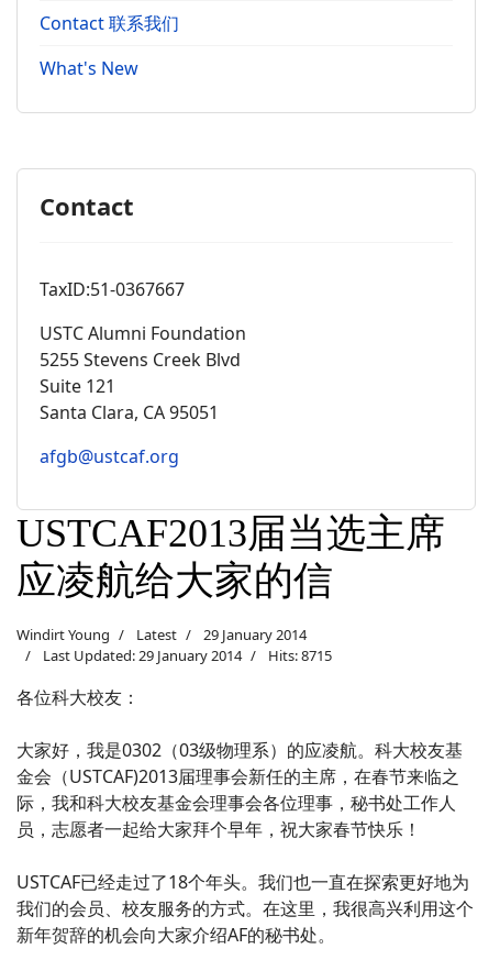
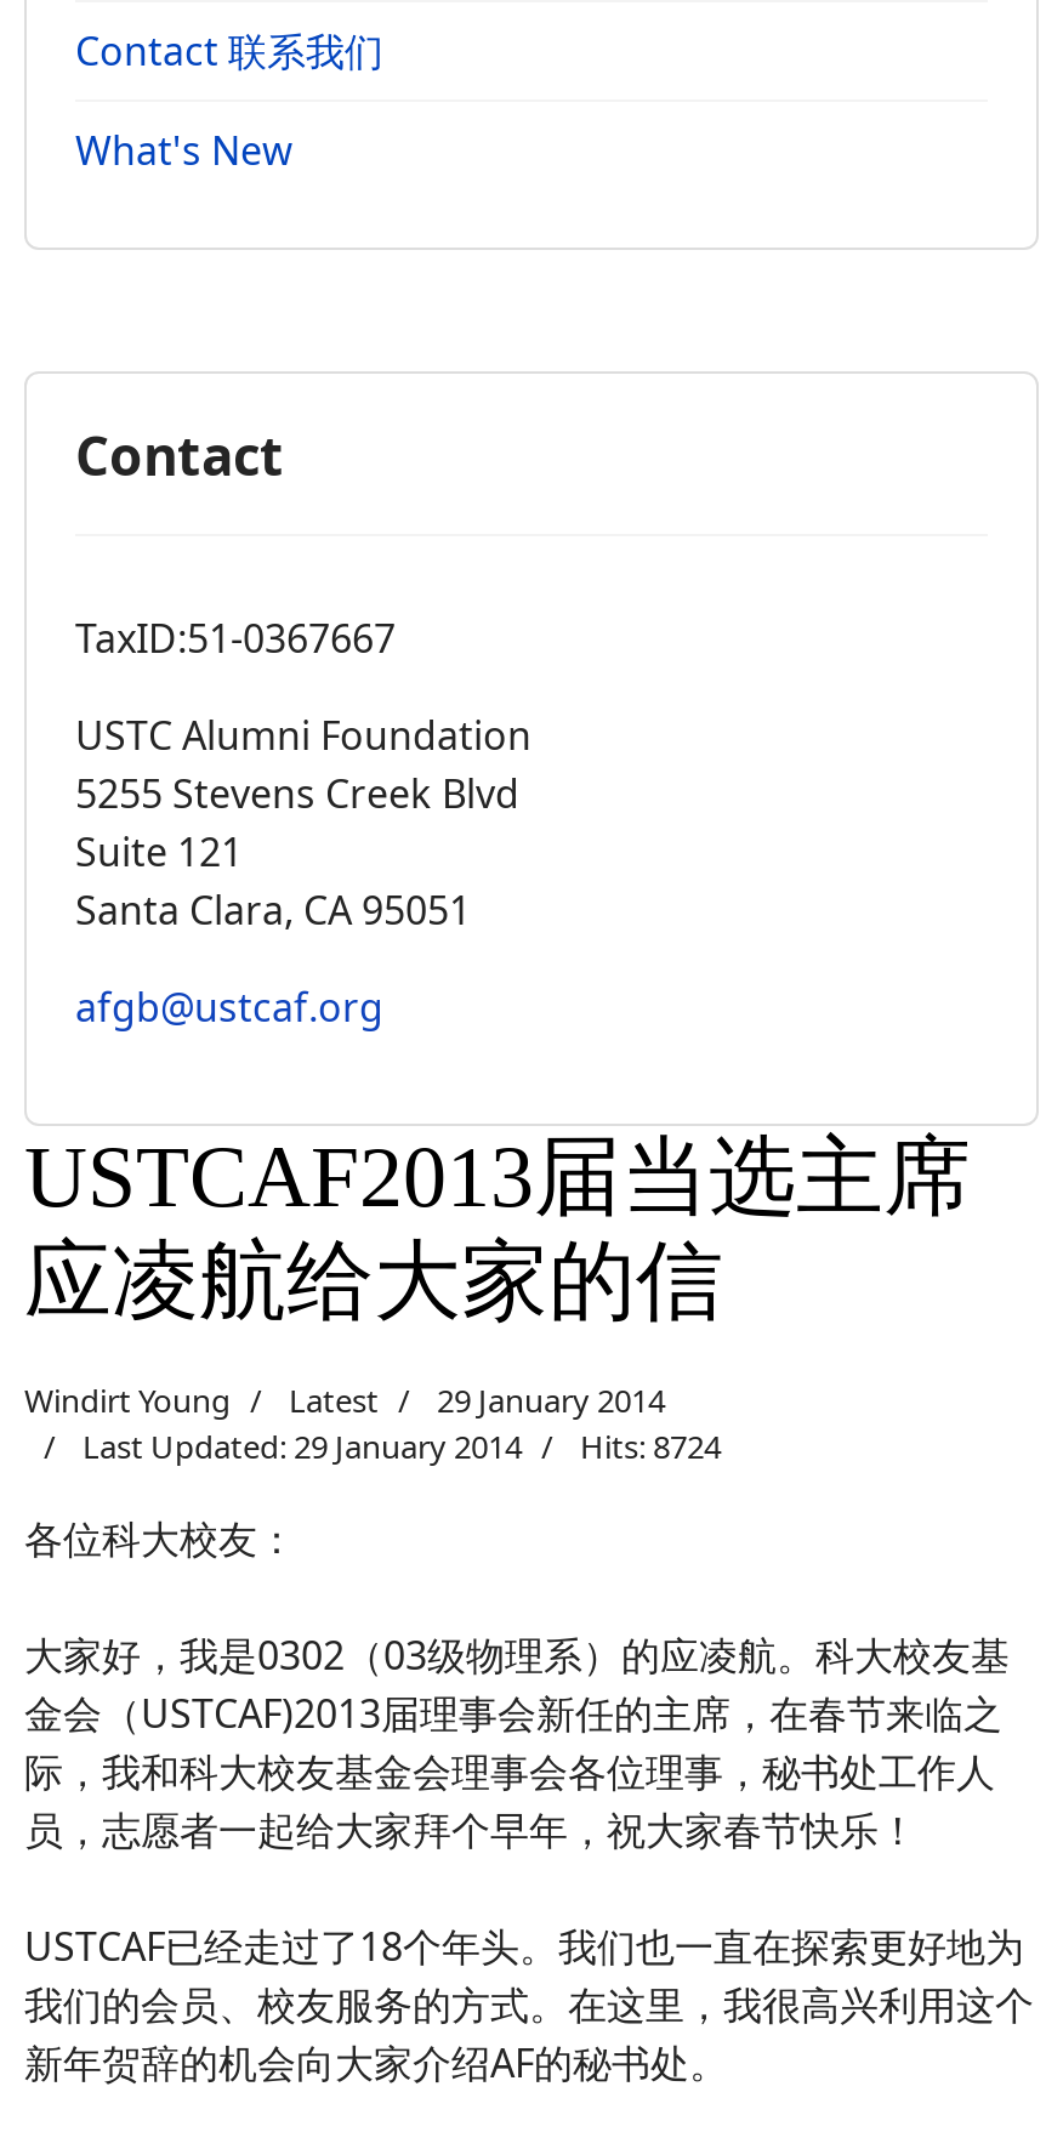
- Last Updated: 29 January 2014 Hits: 8715
+ Last Updated: 29 January 2014 Hits: 8724
